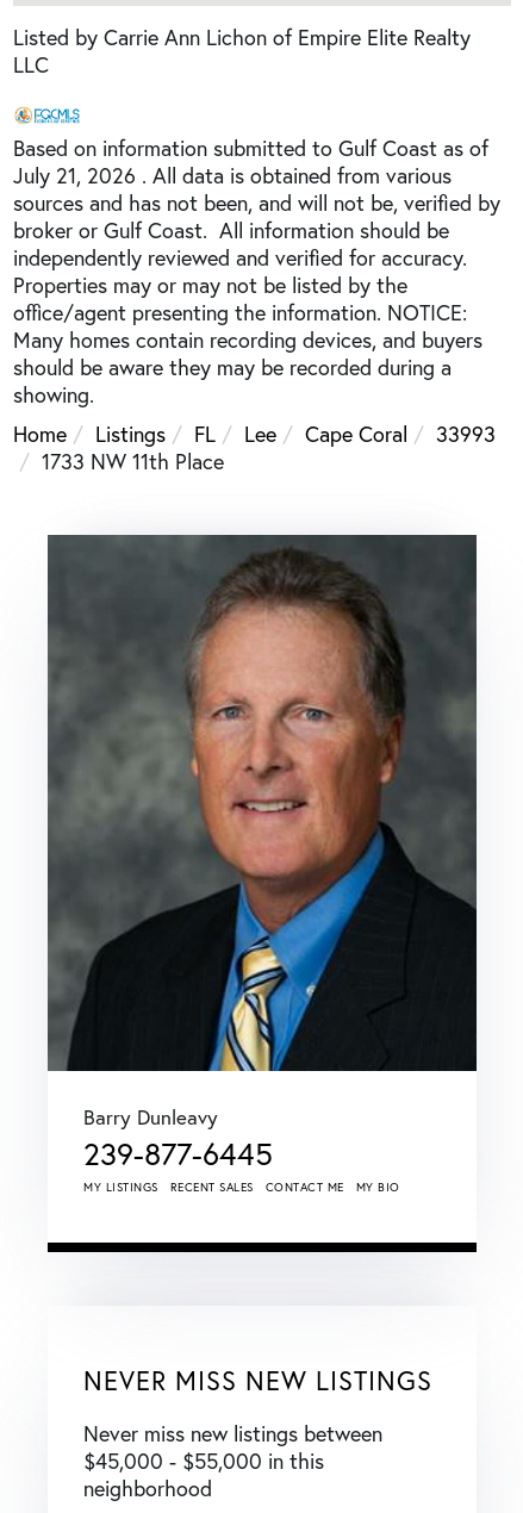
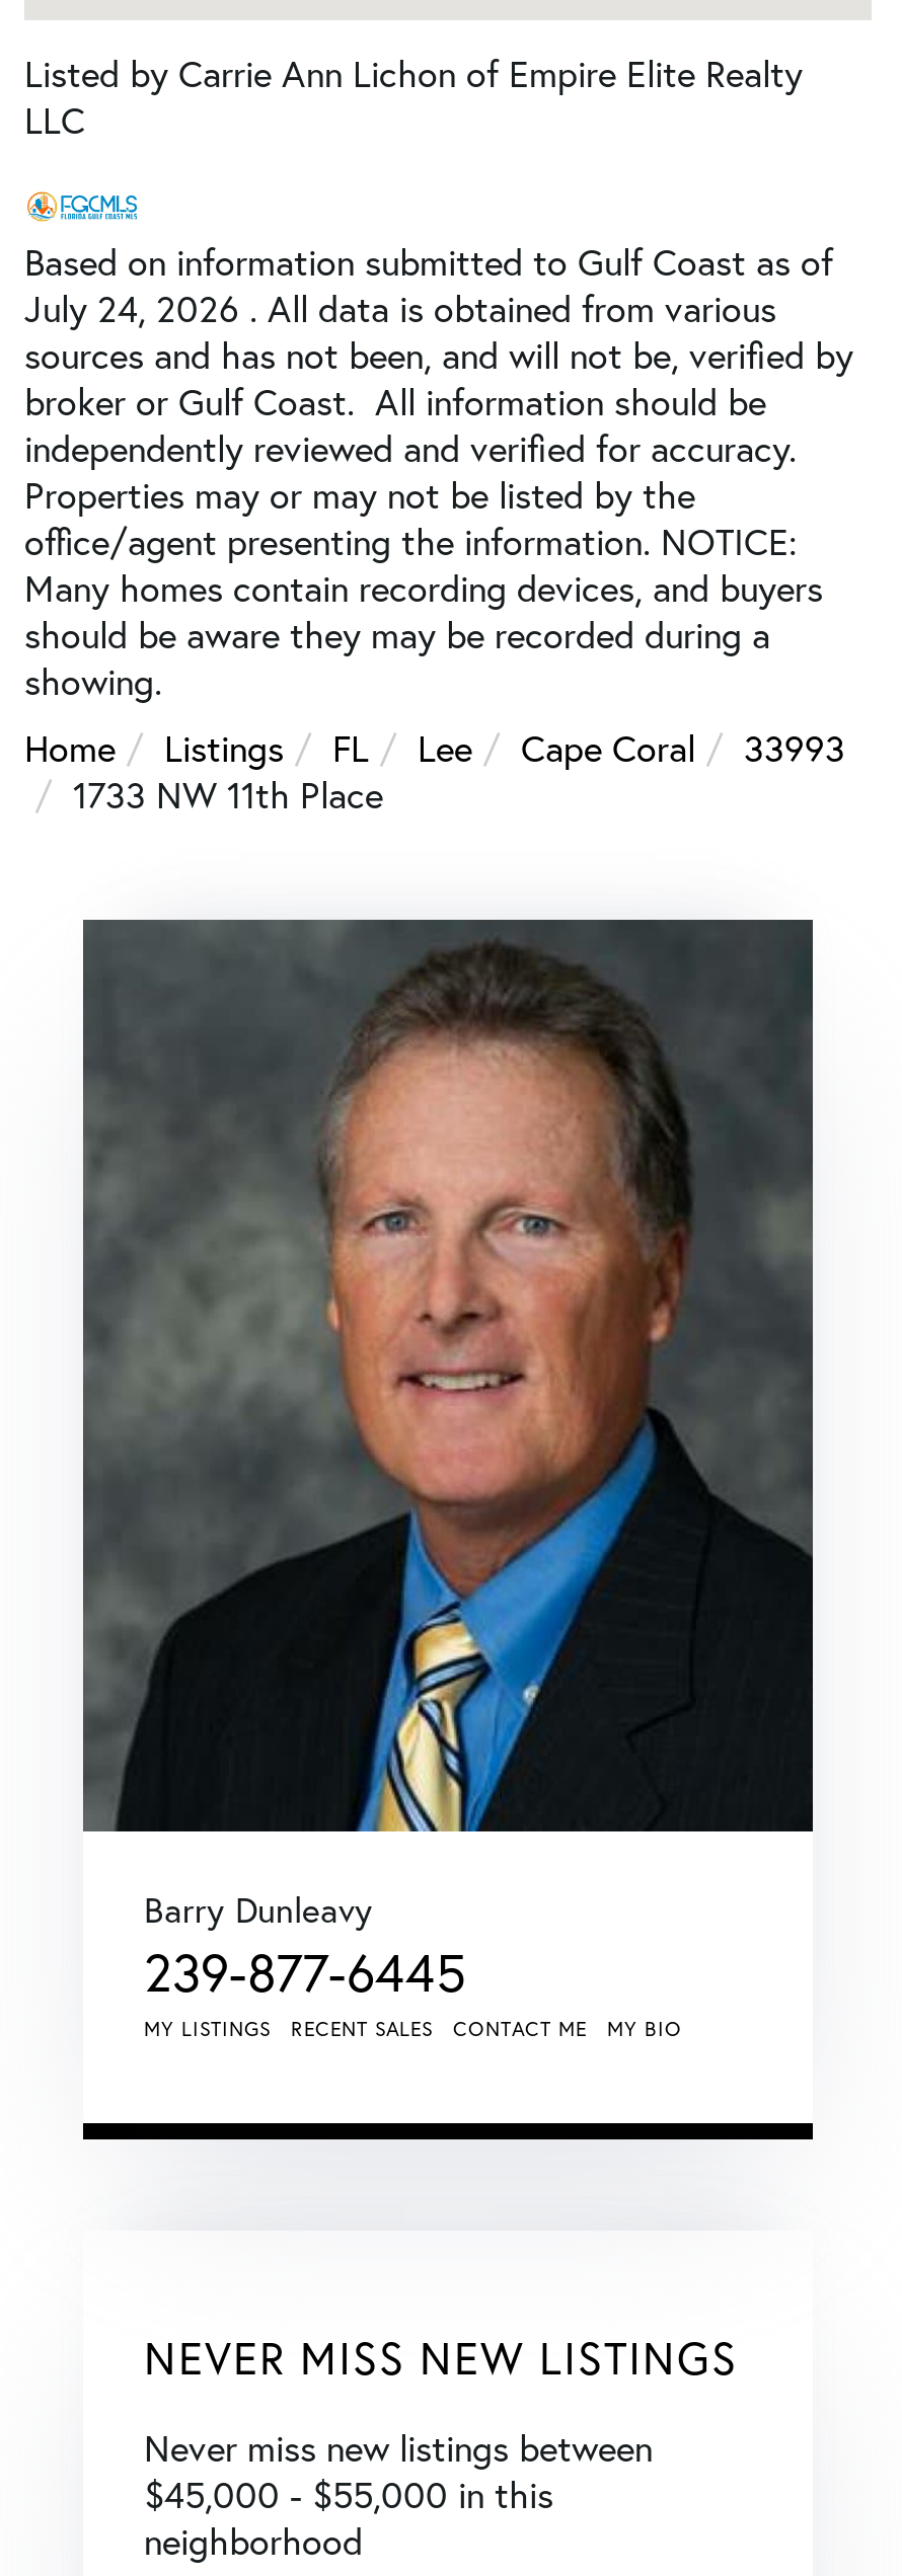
- July 21, 2026 . All data is obtained from various
+ July 24, 2026 . All data is obtained from various
